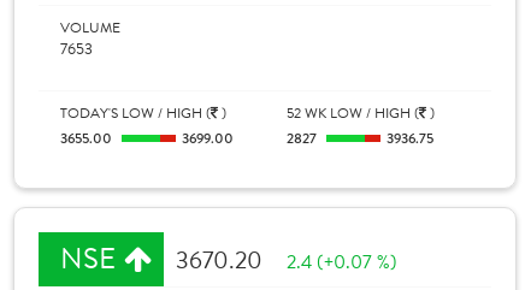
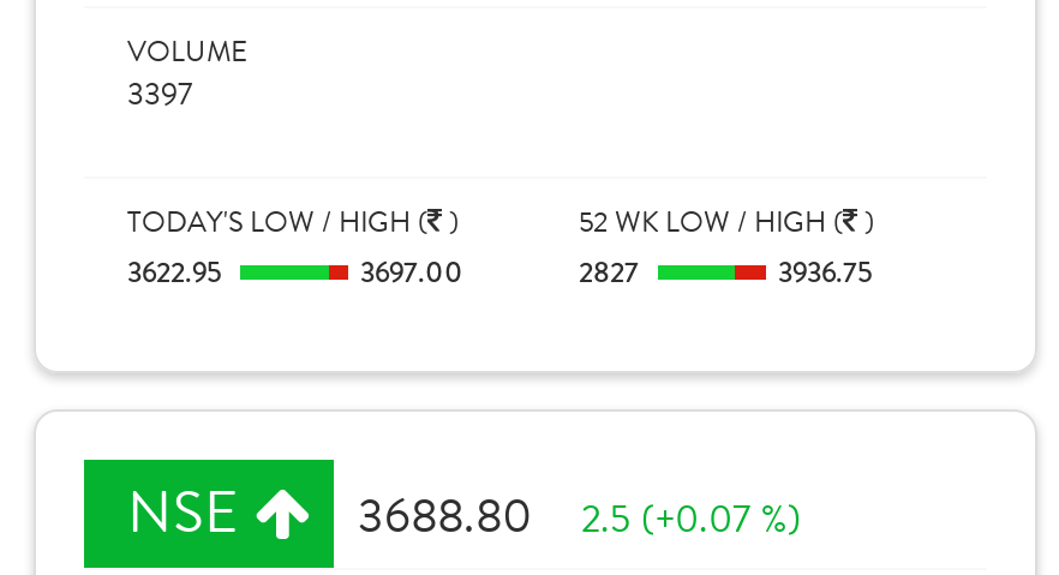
- 7653
+ 3397

- 3655.00
+ 3622.95

- 3699.00
+ 3697.00

- 3670.20
+ 3688.80

- 2.4 (+0.07 %)
+ 2.5 (+0.07 %)
